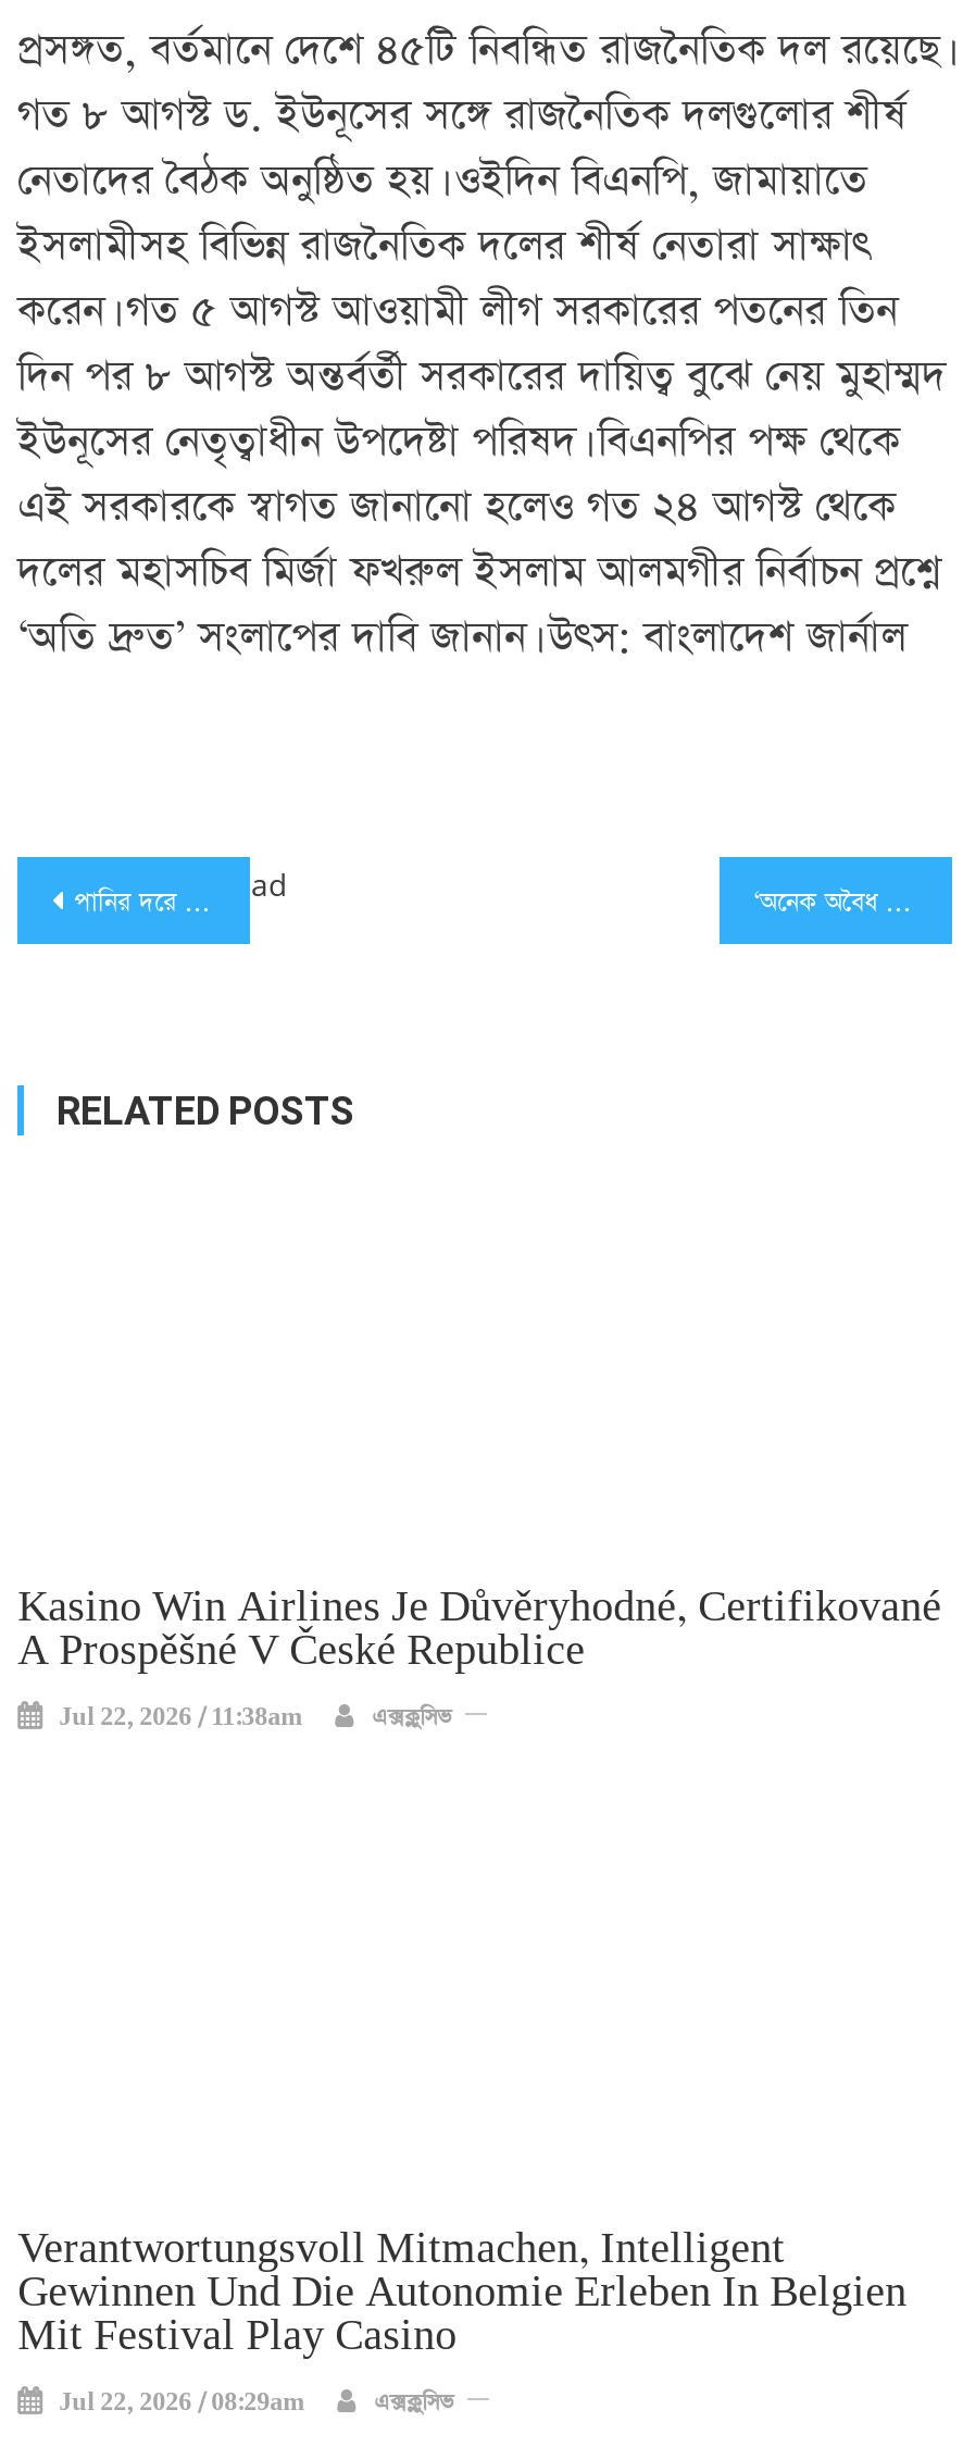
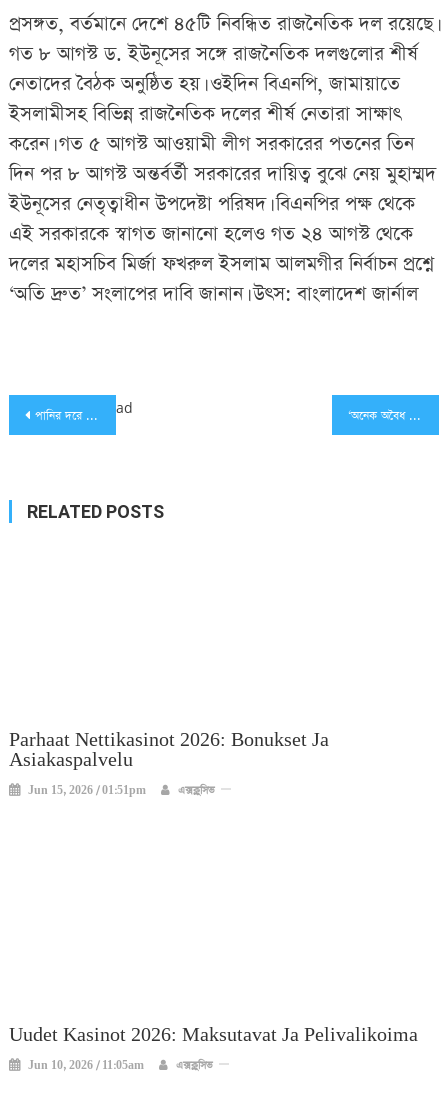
- Kasino Win Airlines Je Důvěryhodné, Certifikované
- A Prospěšné V České Republice
+ Parhaat Nettikasinot 2026: Bonukset Ja
+ Asiakaspalvelu

- Jul 22, 2026 / 11:38am
+ Jun 15, 2026 / 01:51pm

- Verantwortungsvoll Mitmachen, Intelligent
- Gewinnen Und Die Autonomie Erleben In Belgien
- Mit Festival Play Casino
+ Uudet Kasinot 2026: Maksutavat Ja Pelivalikoima

- Jul 22, 2026 / 08:29am
+ Jun 10, 2026 / 11:05am
